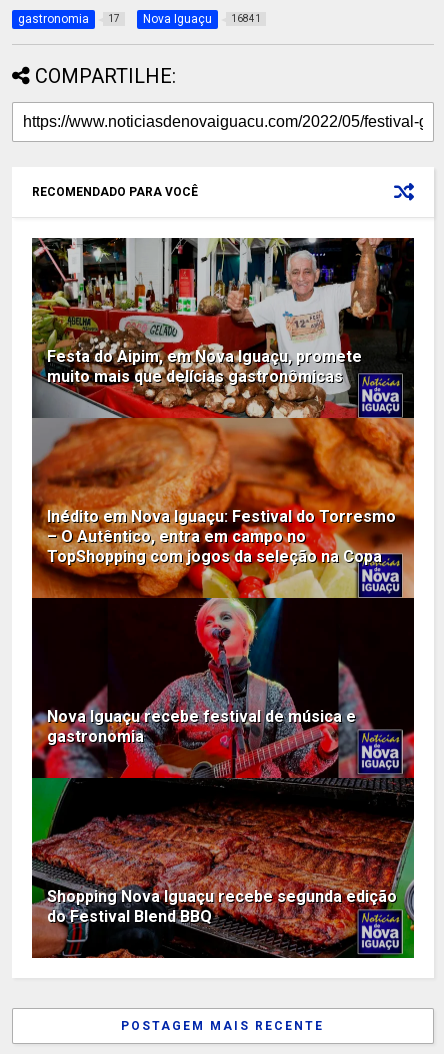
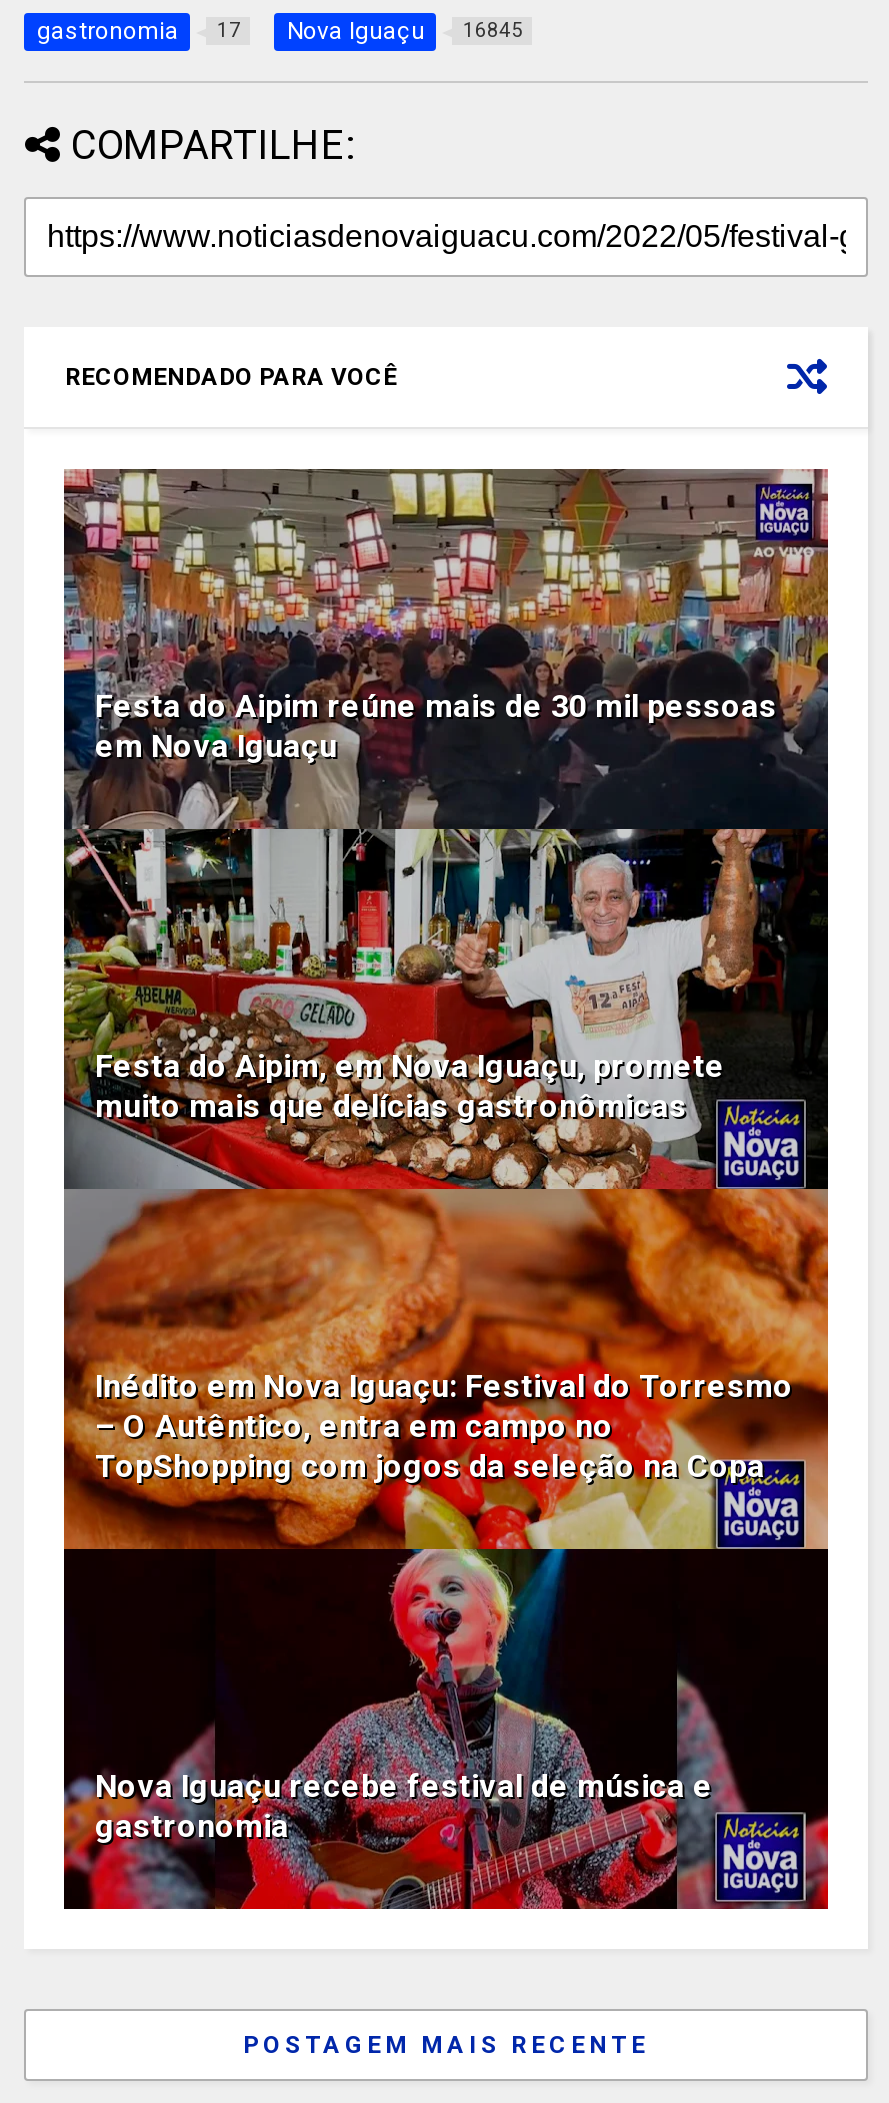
- Nova Iguaçu 16841
+ Nova Iguaçu 16845

+ [image]
+ Festa do Aipim reúne mais de 30 mil pessoas
+ em Nova Iguaçu

moved down: Festa do Aipim, em Nova Iguaçu, promete | muito mais que delícias gastronômicas | Inédito em Nova Iguaçu: Festival do Torresmo | TopShopping com jogos da seleção na Copa | Nova Iguaçu recebe festival de música e | gastronomia

- [image]
- Shopping Nova Iguaçu recebe segunda edição
- do Festival Blend BBQ
